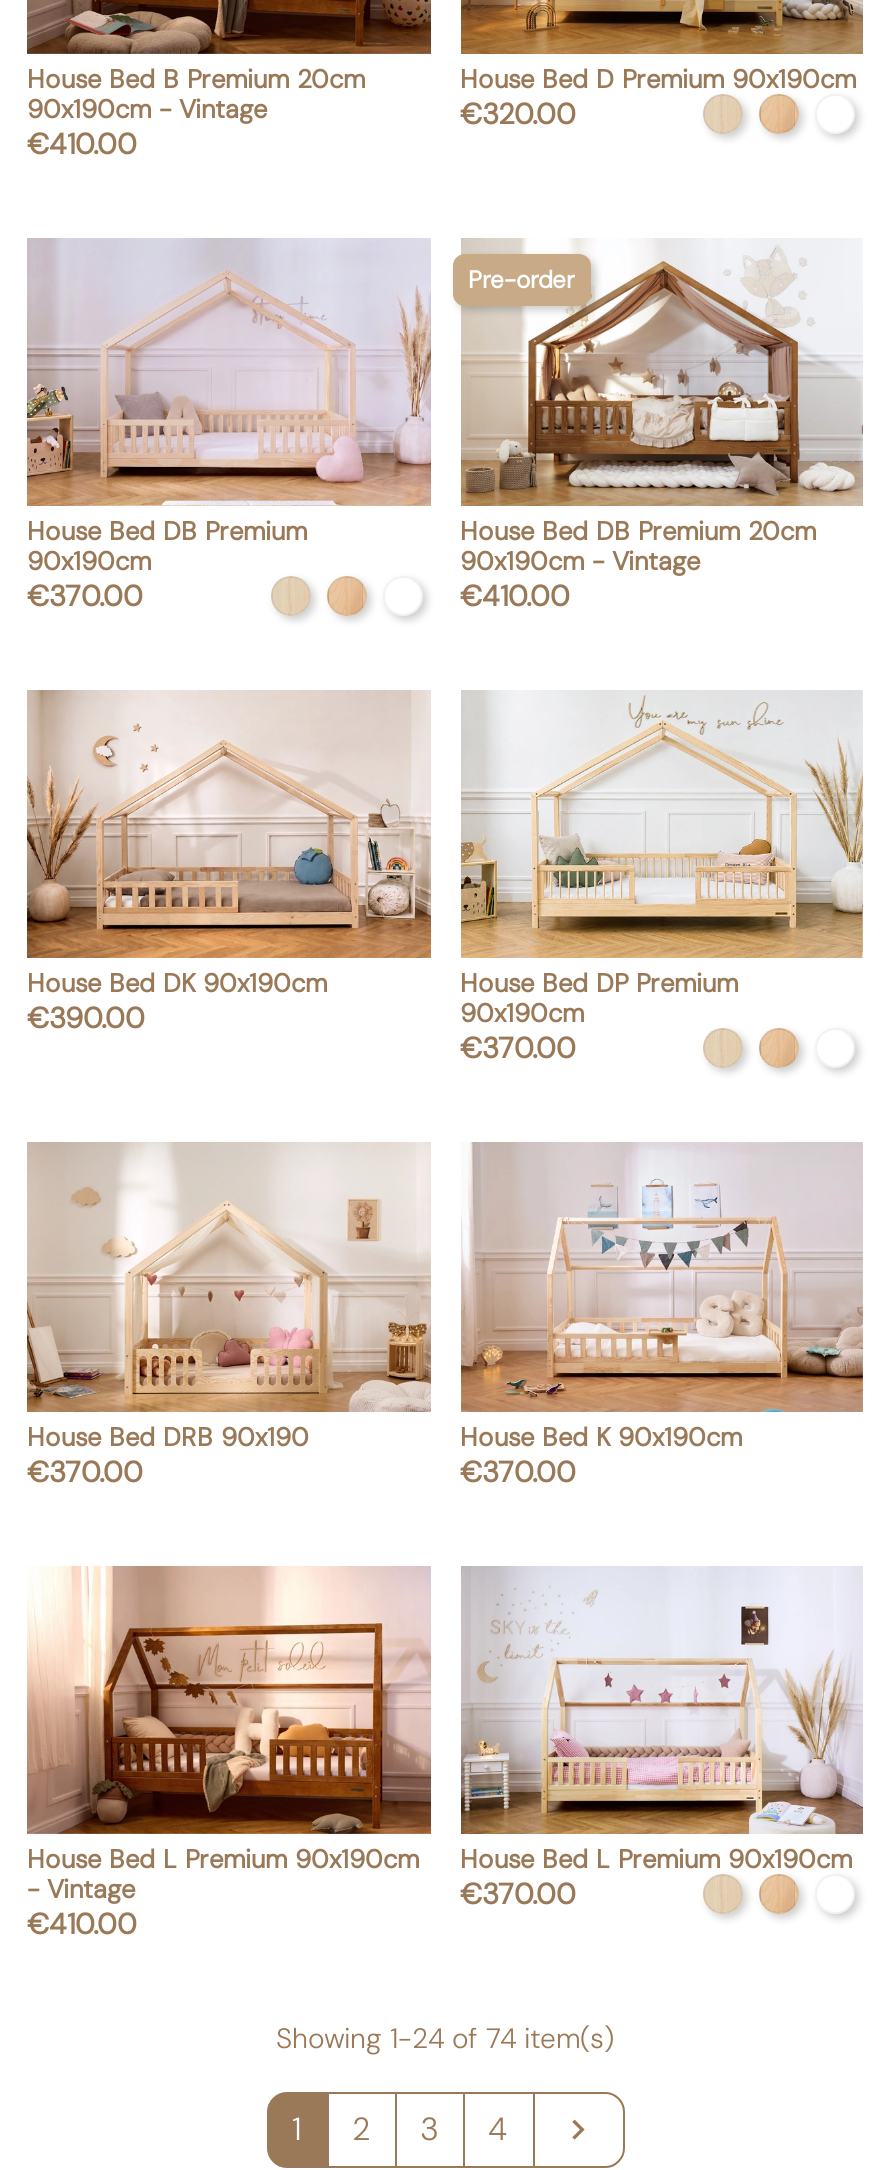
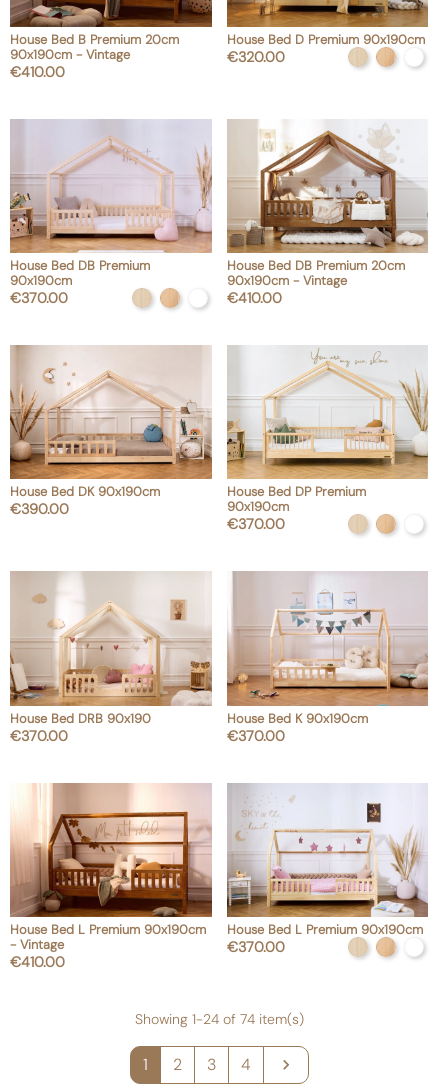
- Pre-order
